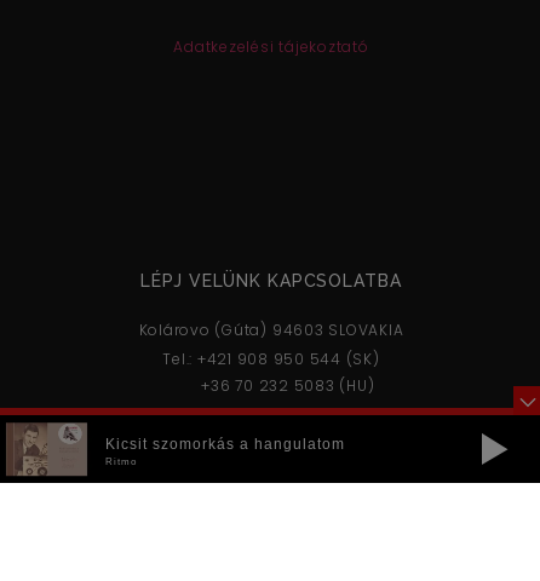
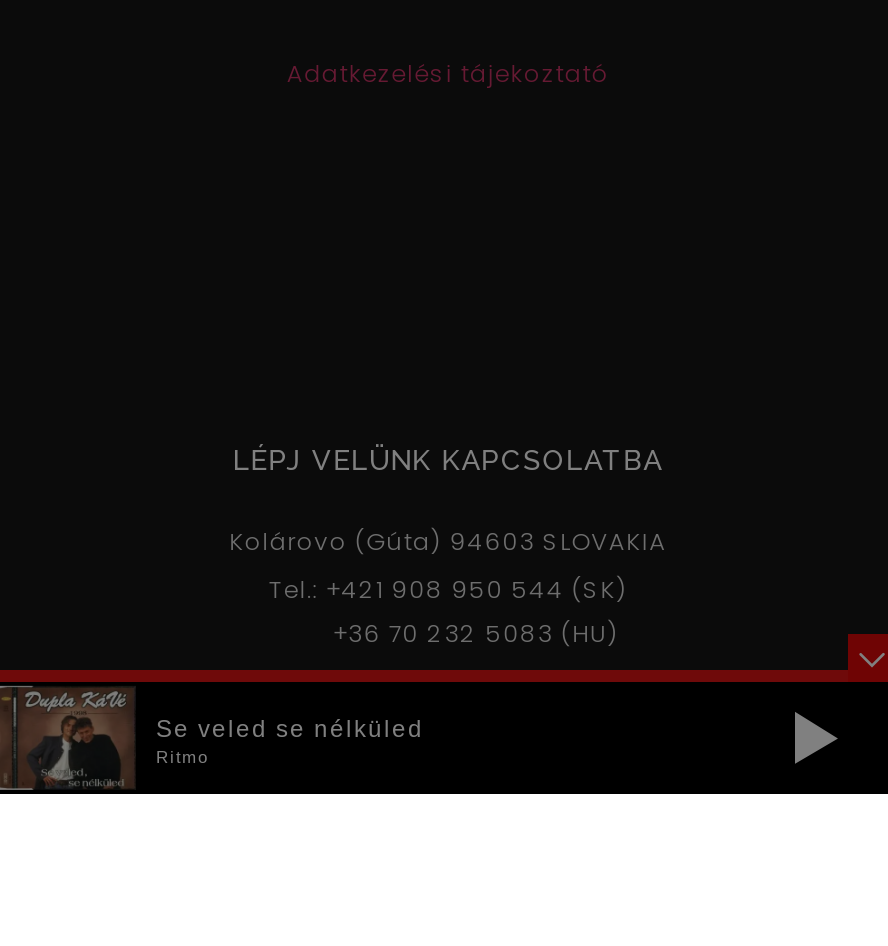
- [image]
- Kicsit szomorkás a hangulatom
+ [image]
+ Se veled se nélküled
